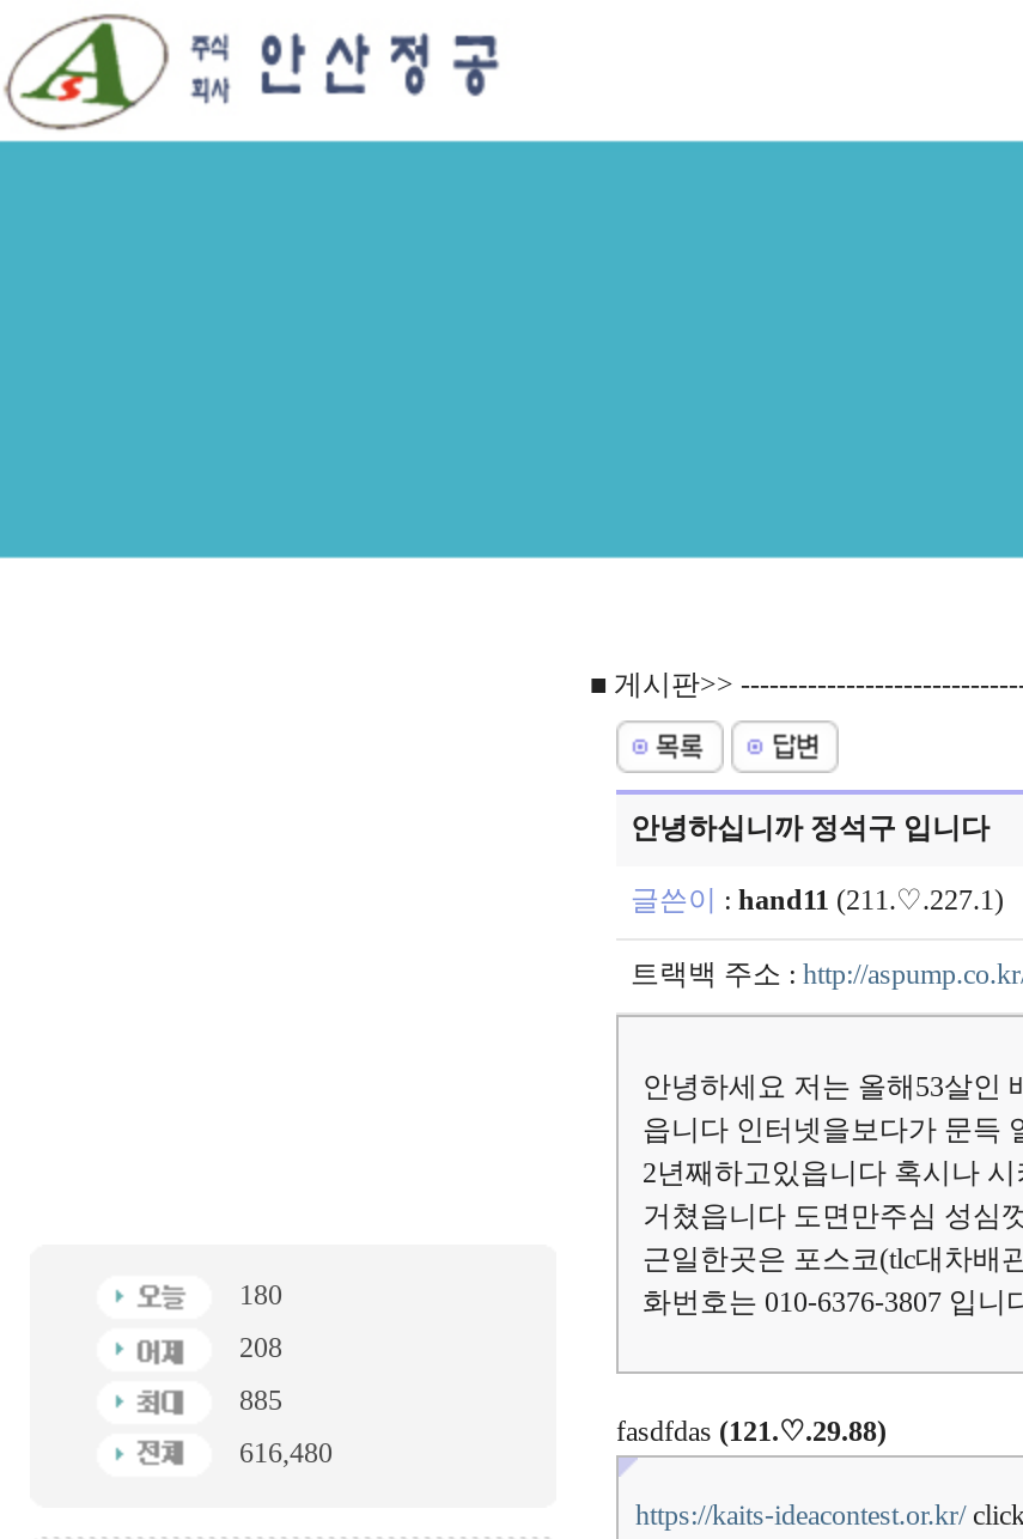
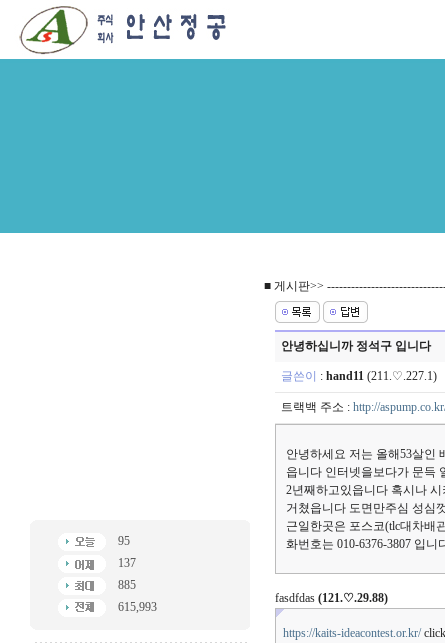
- 180
+ 95

- 208
+ 137

- 616,480
+ 615,993
